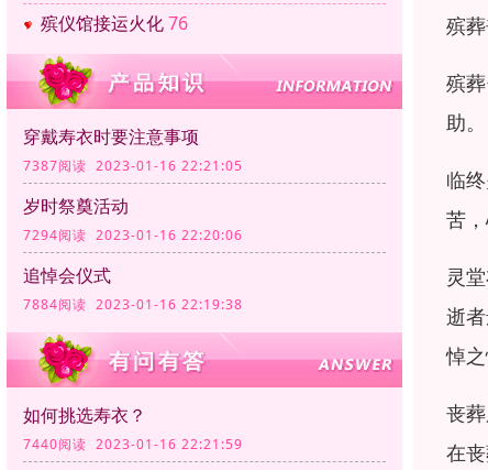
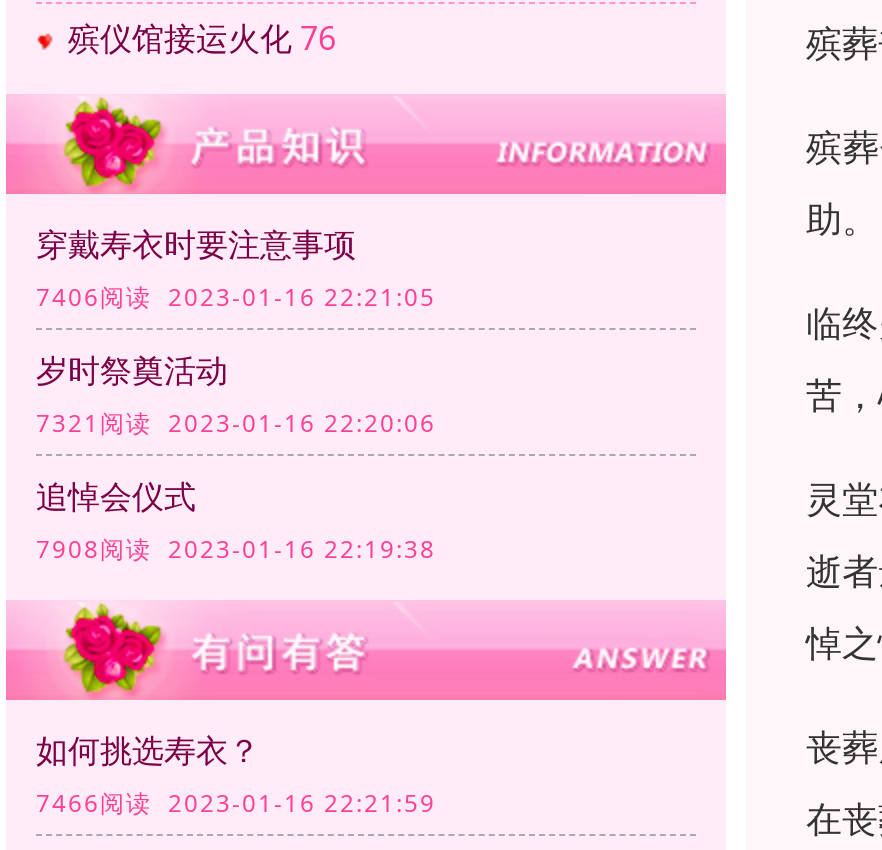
- 7387阅读 2023-01-16 22:21:05
+ 7406阅读 2023-01-16 22:21:05

- 7294阅读 2023-01-16 22:20:06
+ 7321阅读 2023-01-16 22:20:06

- 7884阅读 2023-01-16 22:19:38
+ 7908阅读 2023-01-16 22:19:38

- 7440阅读 2023-01-16 22:21:59
+ 7466阅读 2023-01-16 22:21:59
